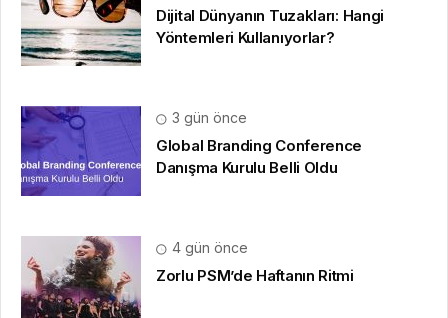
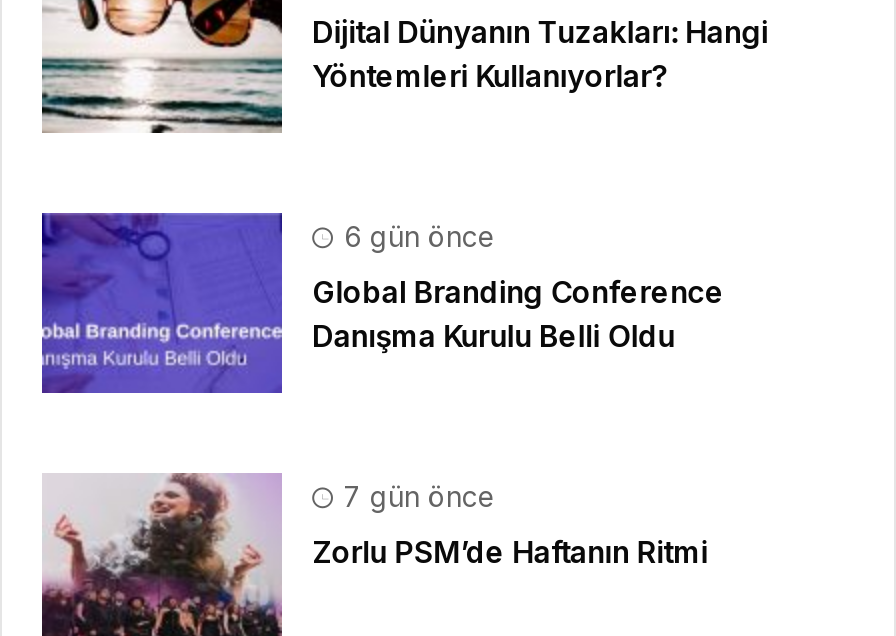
- 3 gün önce
+ 6 gün önce

- 4 gün önce
+ 7 gün önce
